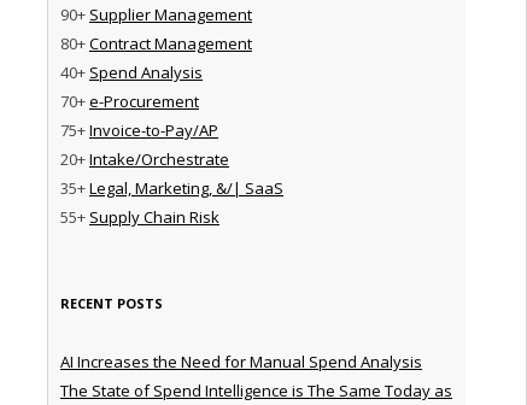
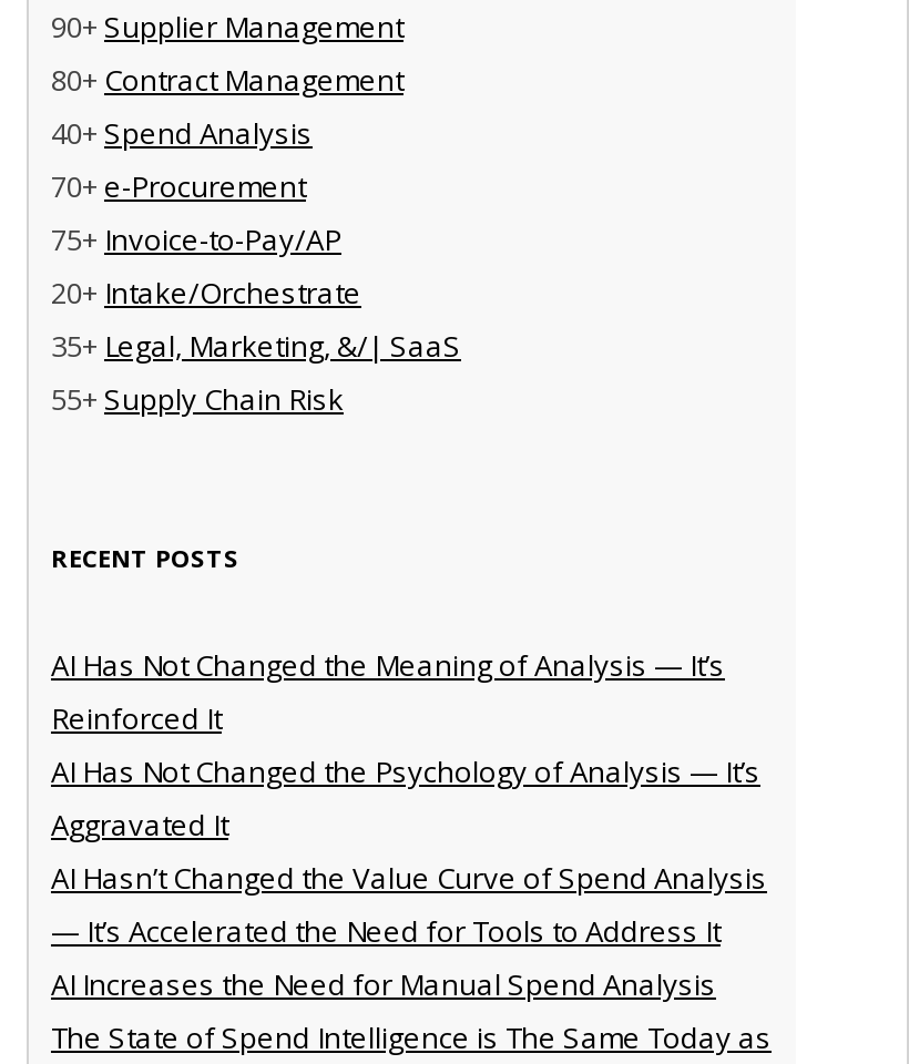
+ AI Has Not Changed the Meaning of Analysis — It’s
+ Reinforced It
+ AI Has Not Changed the Psychology of Analysis — It’s
+ Aggravated It
+ AI Hasn’t Changed the Value Curve of Spend Analysis
+ — It’s Accelerated the Need for Tools to Address It
